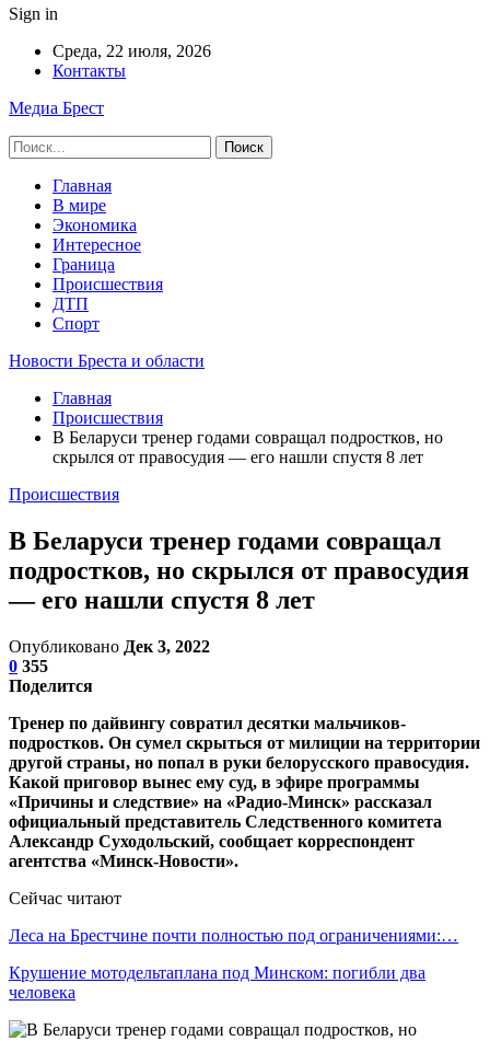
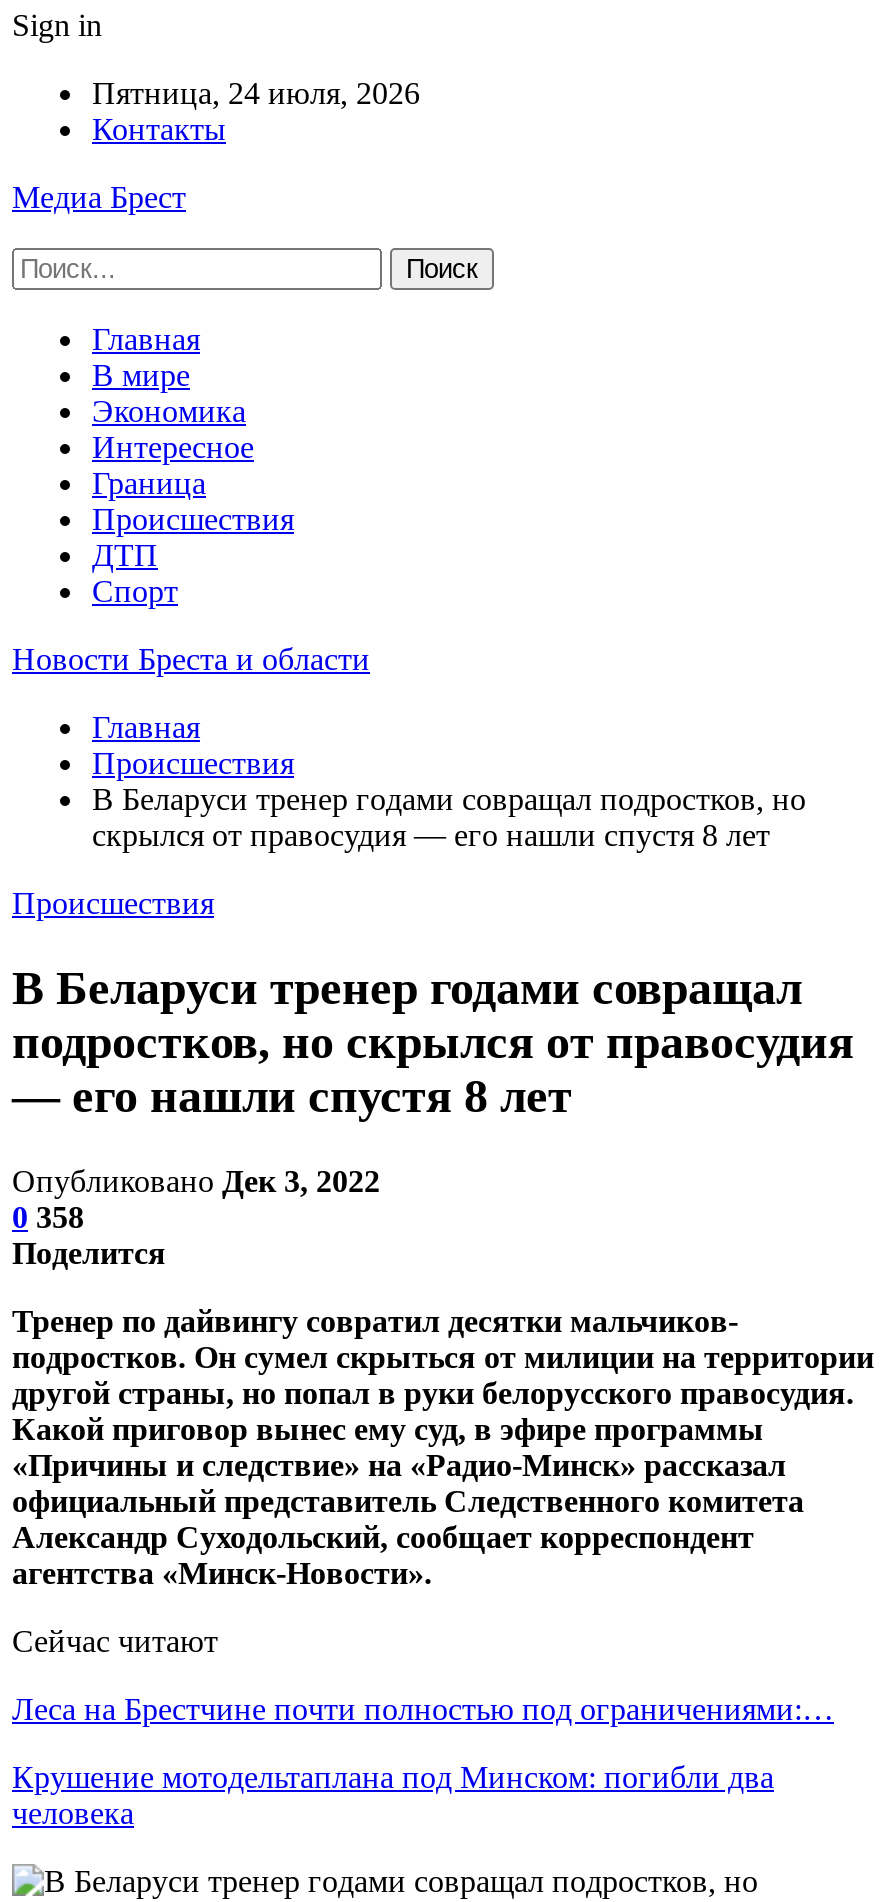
- Среда, 22 июля, 2026
+ Пятница, 24 июля, 2026

- 0 355
+ 0 358
